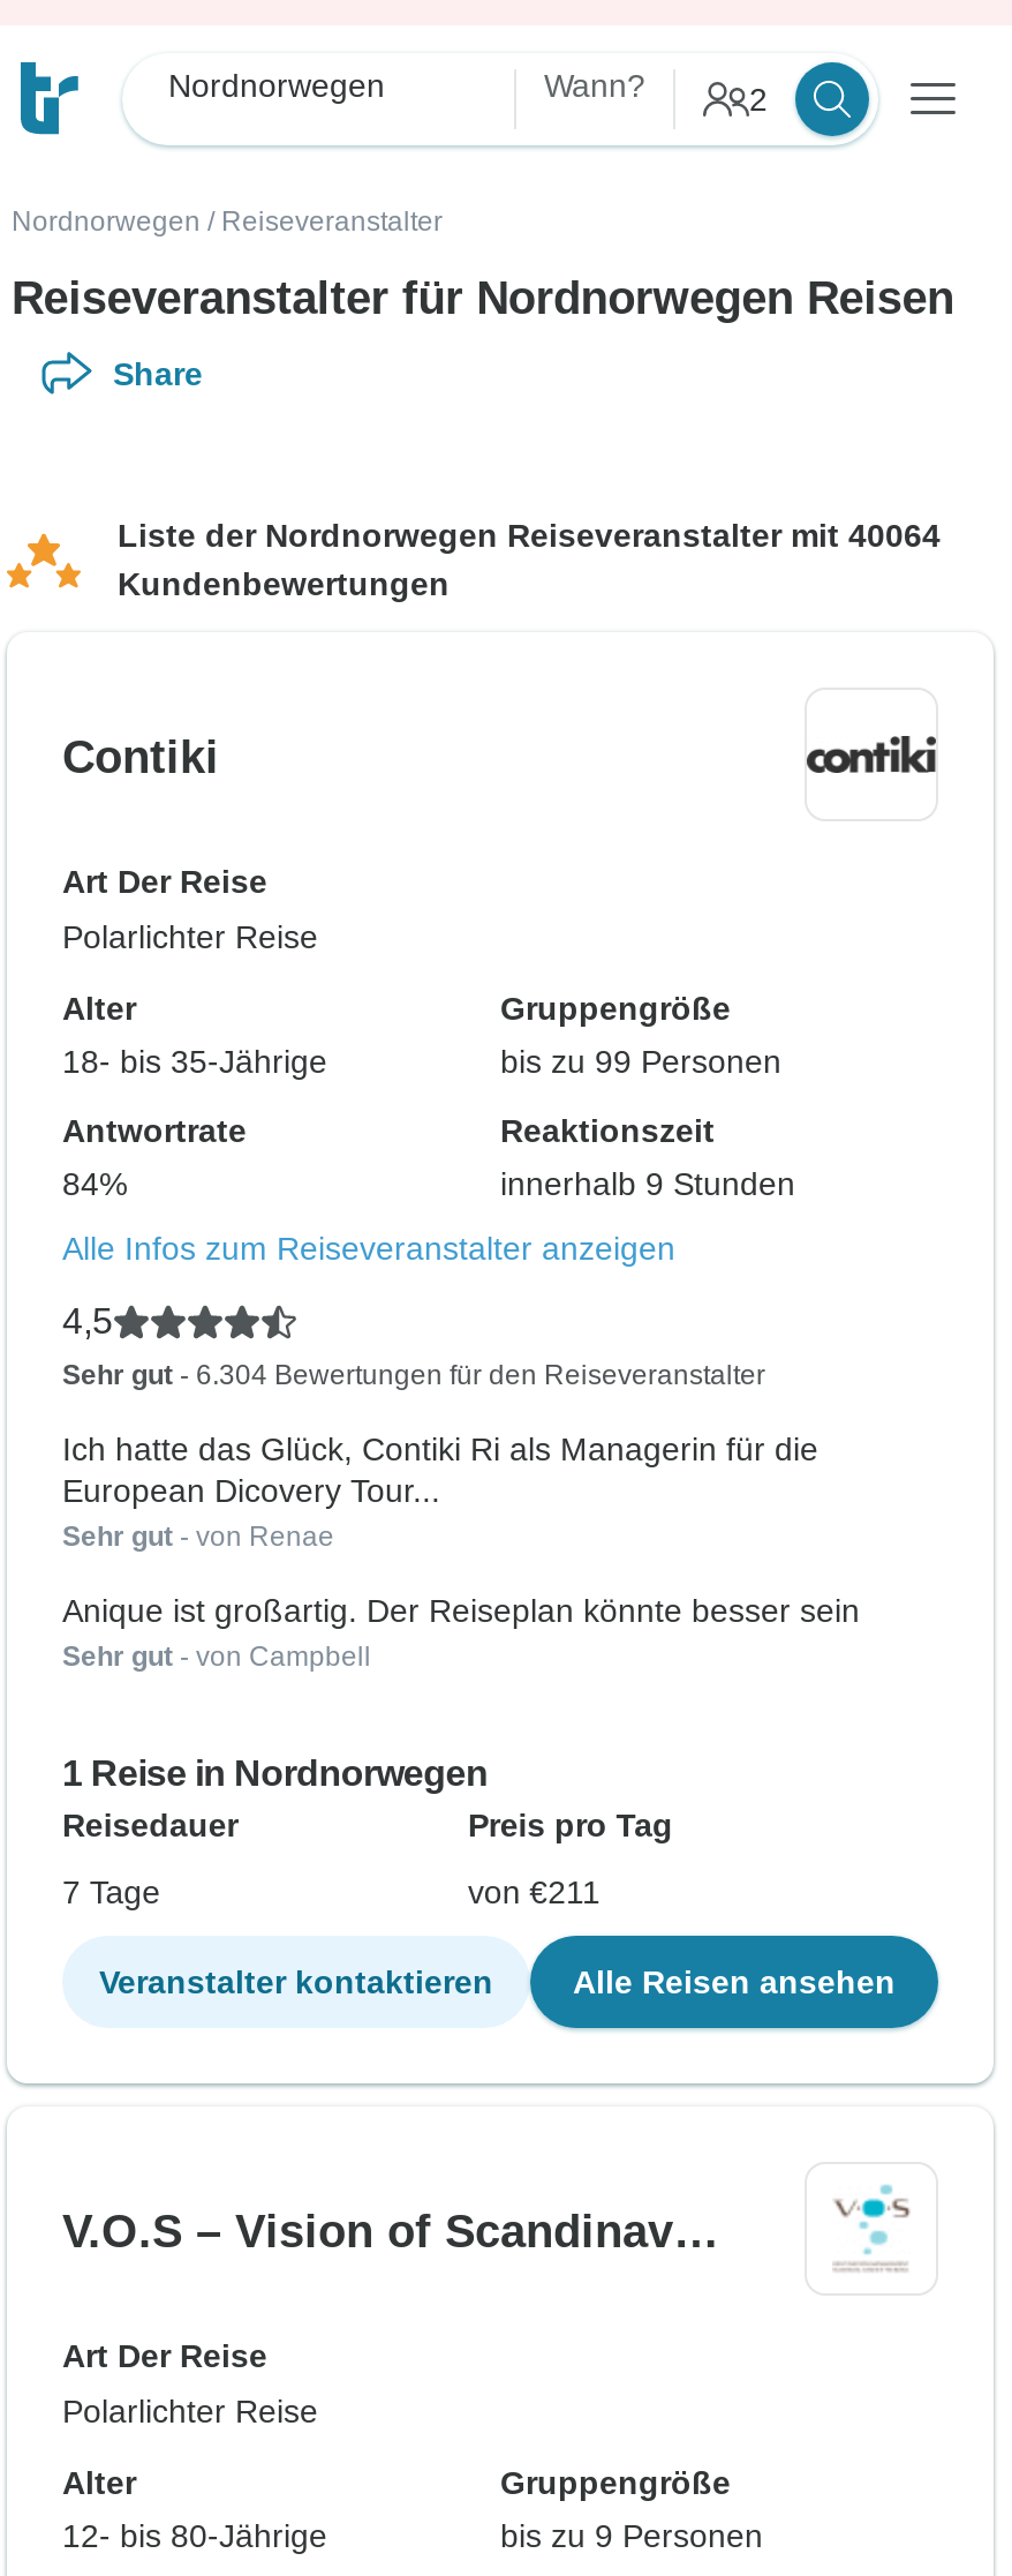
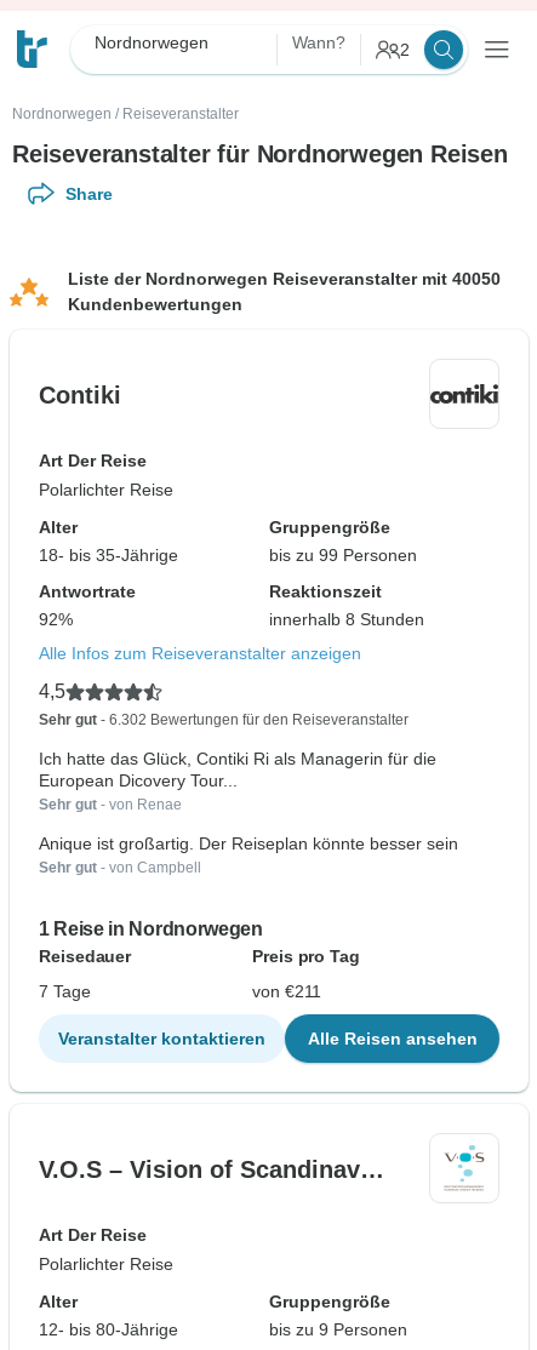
- Liste der Nordnorwegen Reiseveranstalter mit 40064
+ Liste der Nordnorwegen Reiseveranstalter mit 40050

- 84%
+ 92%

- innerhalb 9 Stunden
+ innerhalb 8 Stunden

- Sehr gut - 6.304 Bewertungen für den Reiseveranstalter
+ Sehr gut - 6.302 Bewertungen für den Reiseveranstalter
